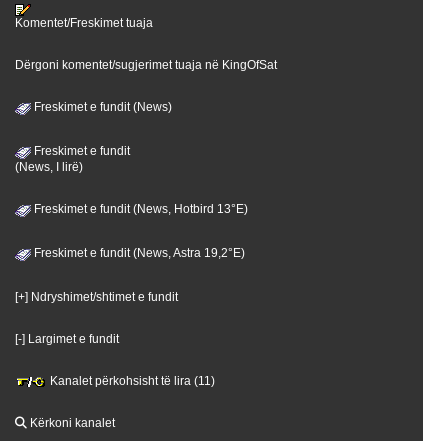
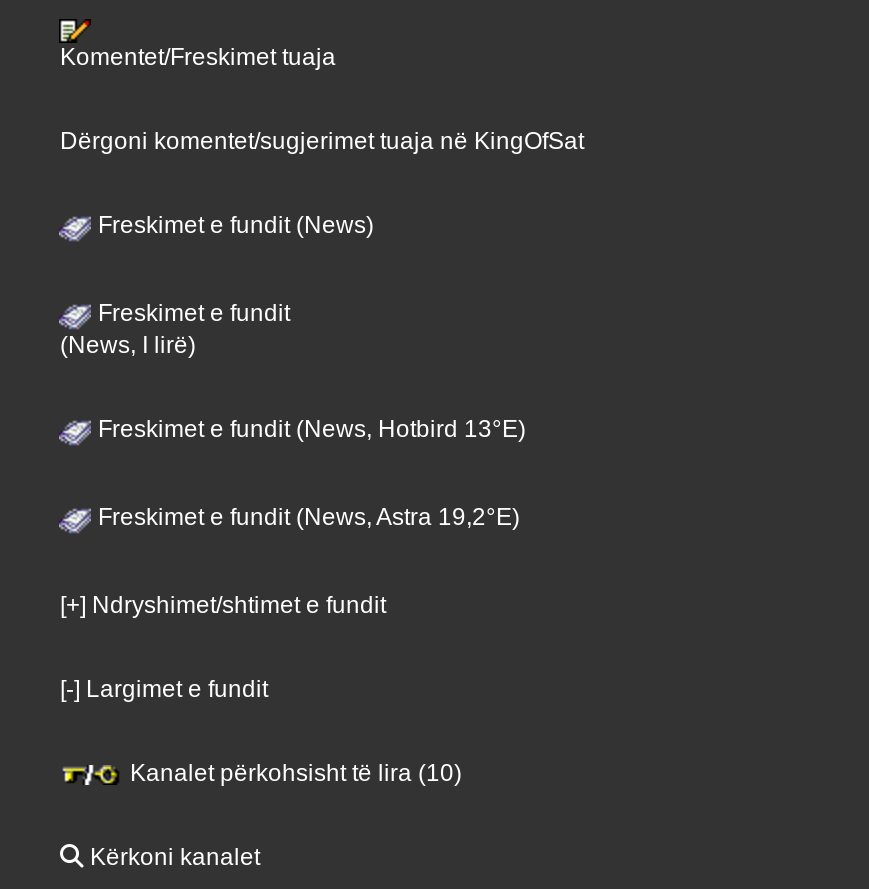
- Kanalet përkohsisht të lira (11)
+ Kanalet përkohsisht të lira (10)
